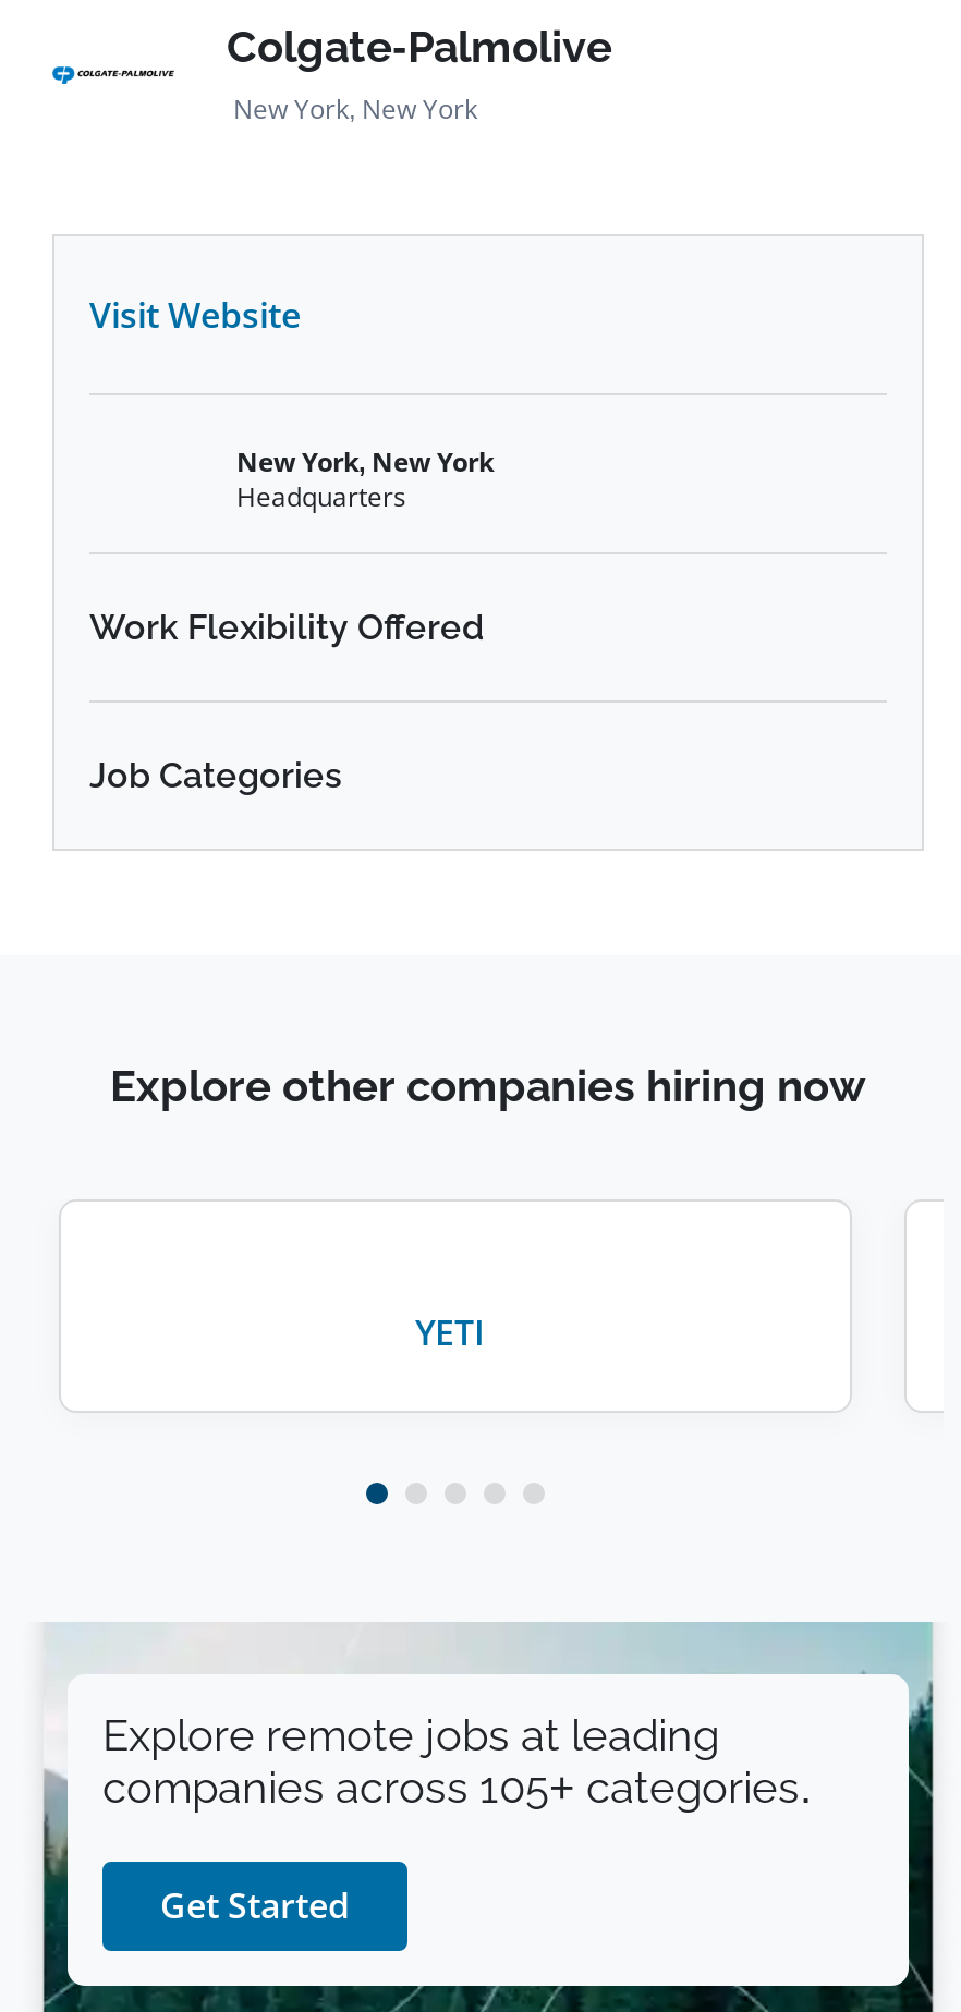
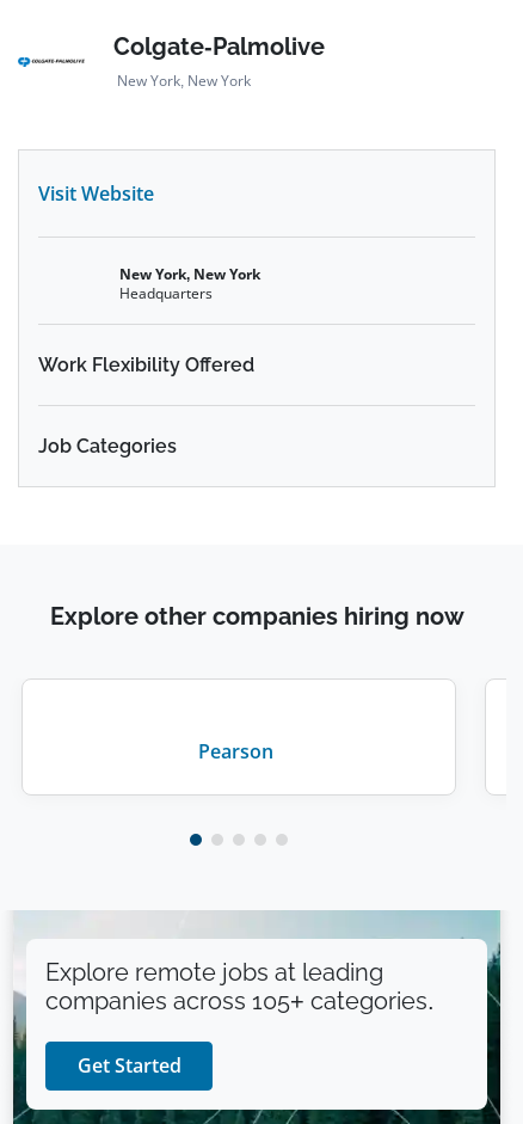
- YETI
+ Pearson
